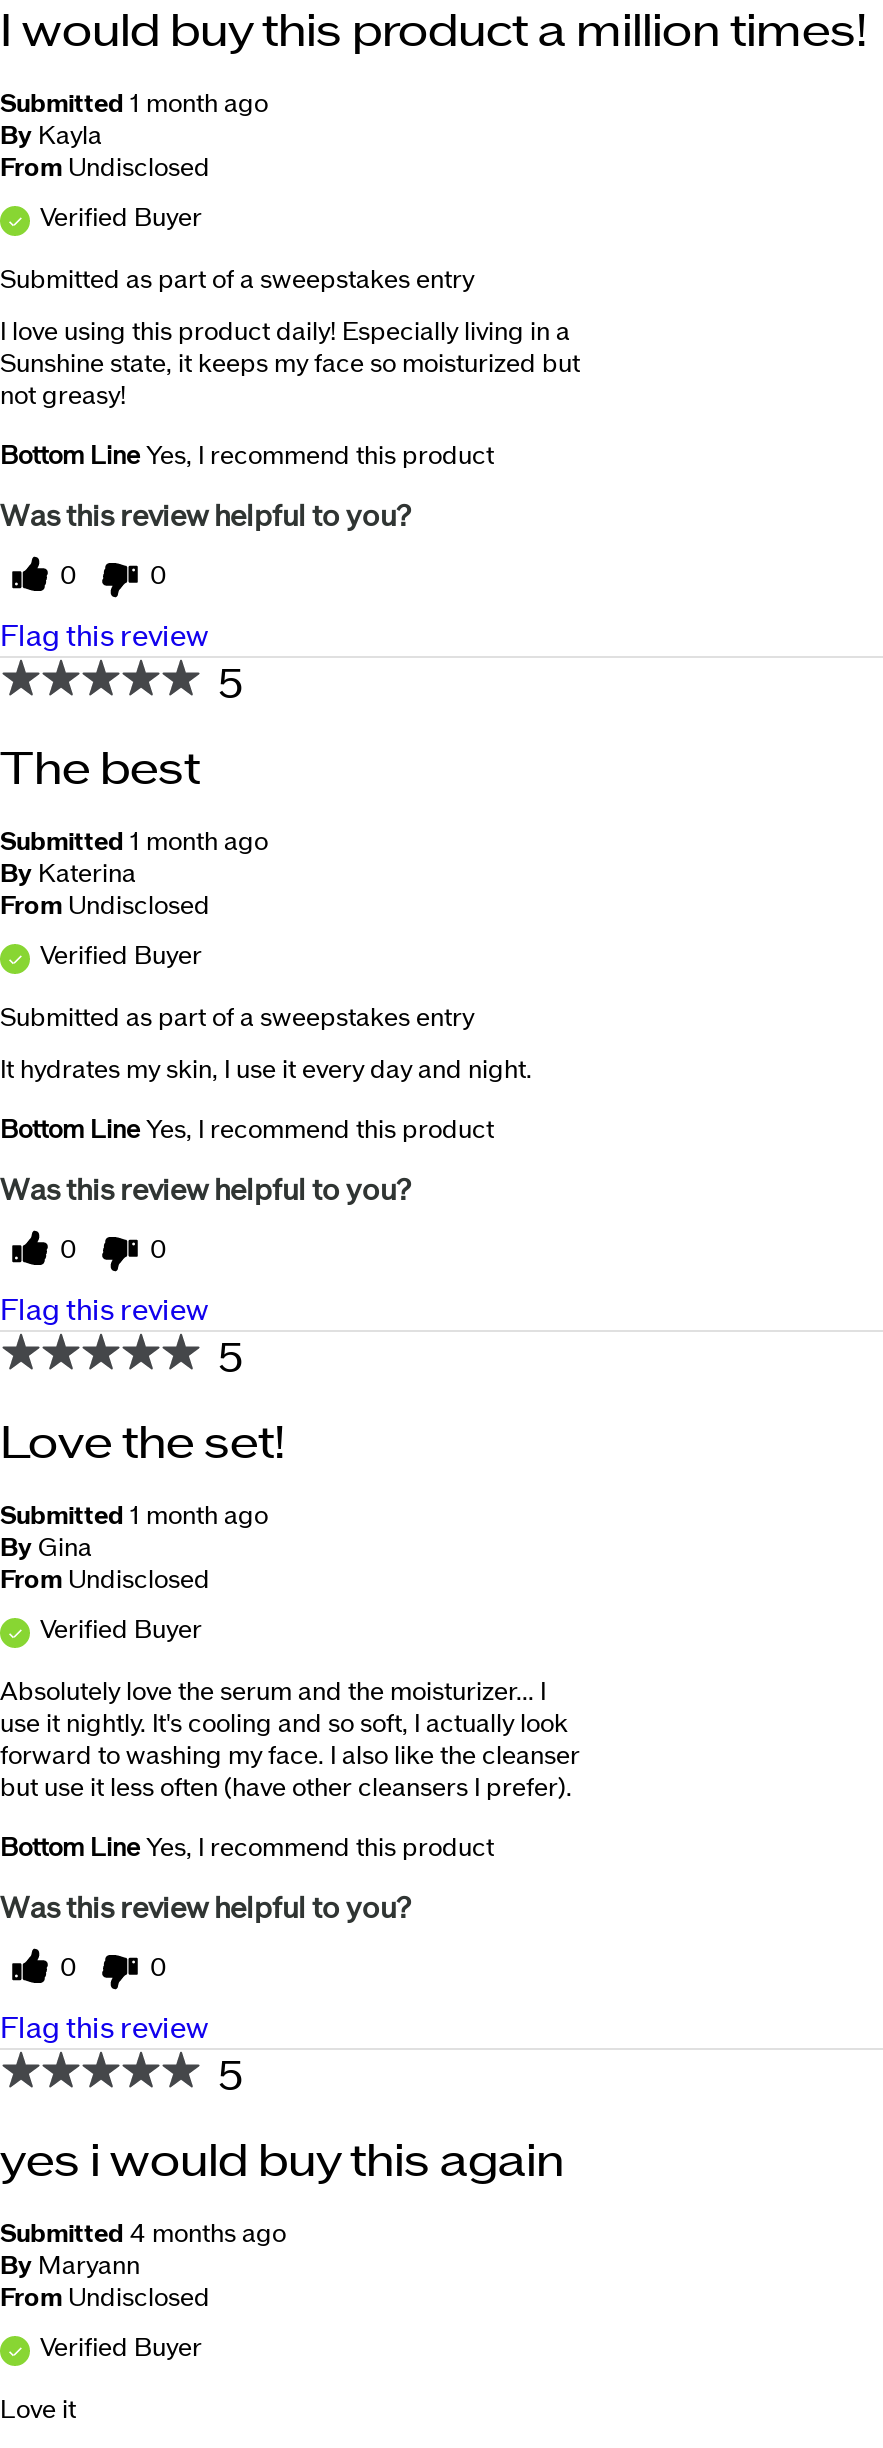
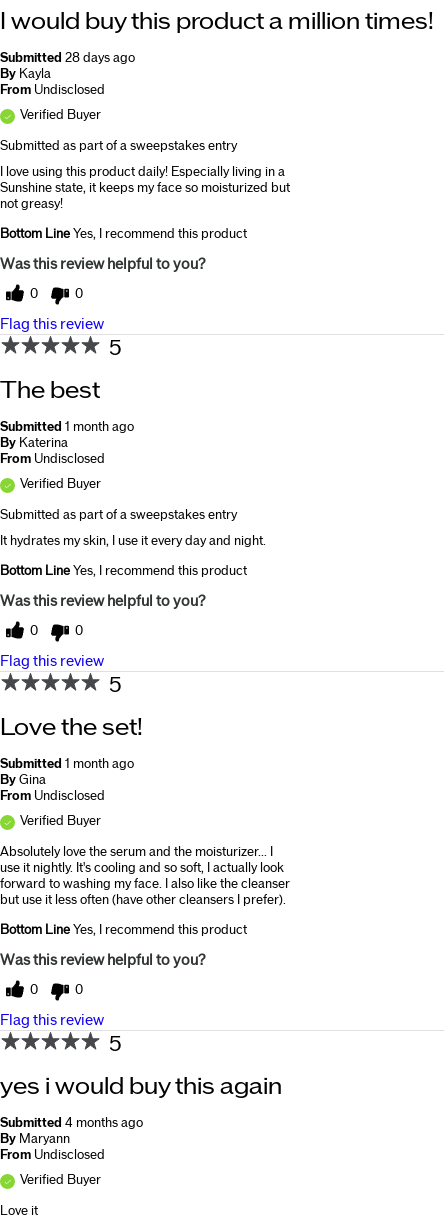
- Submitted 1 month ago
+ Submitted 28 days ago
